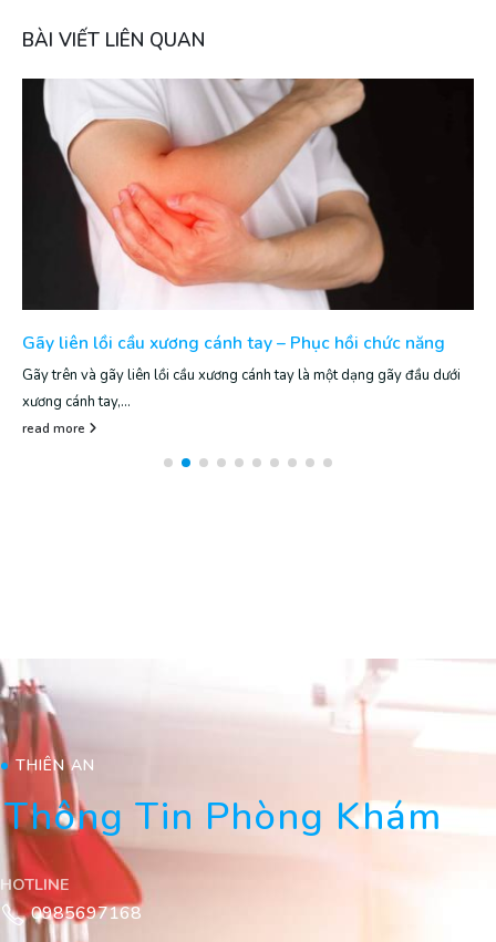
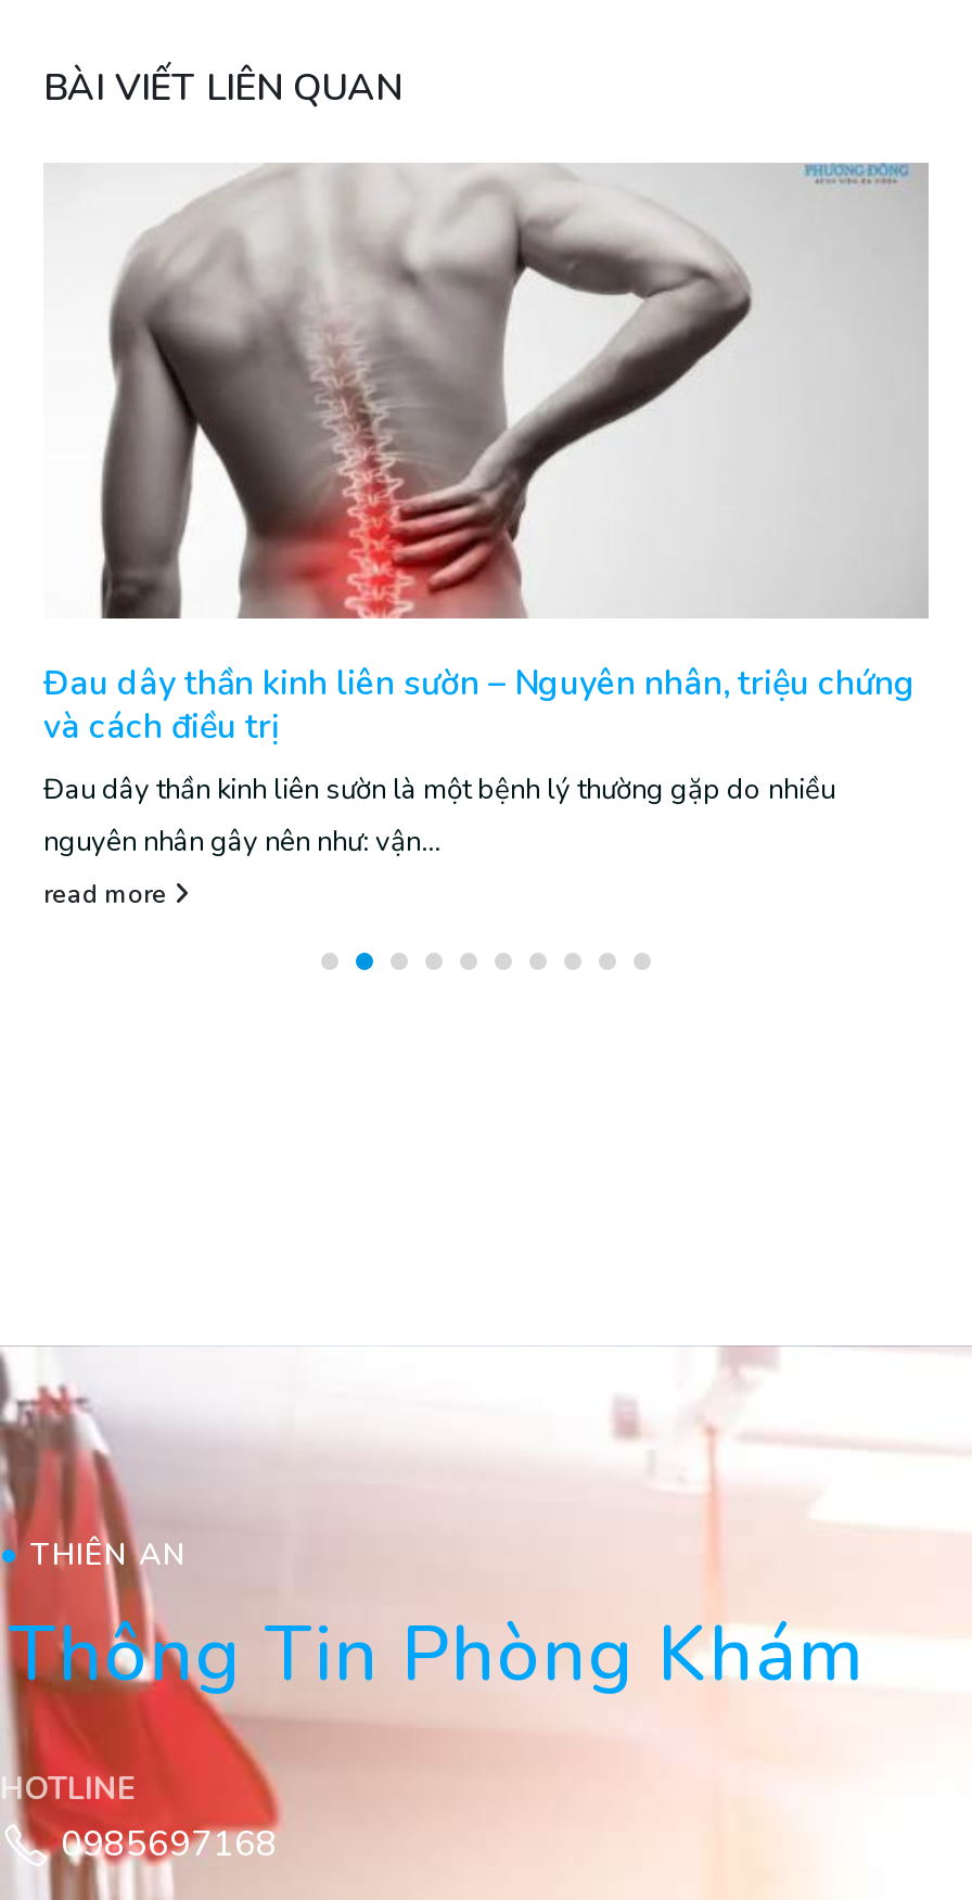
- [image]
- Gãy liên lồi cầu xương cánh tay – Phục hồi chức năng
- Gãy trên và gãy liên lồi cầu xương cánh tay là một dạng gãy đầu dưới
- xương cánh tay,...
+ [image]
+ Đau dây thần kinh liên sườn – Nguyên nhân, triệu chứng
+ và cách điều trị
+ Đau dây thần kinh liên sườn là một bệnh lý thường gặp do nhiều
+ nguyên nhân gây nên như: vận...
